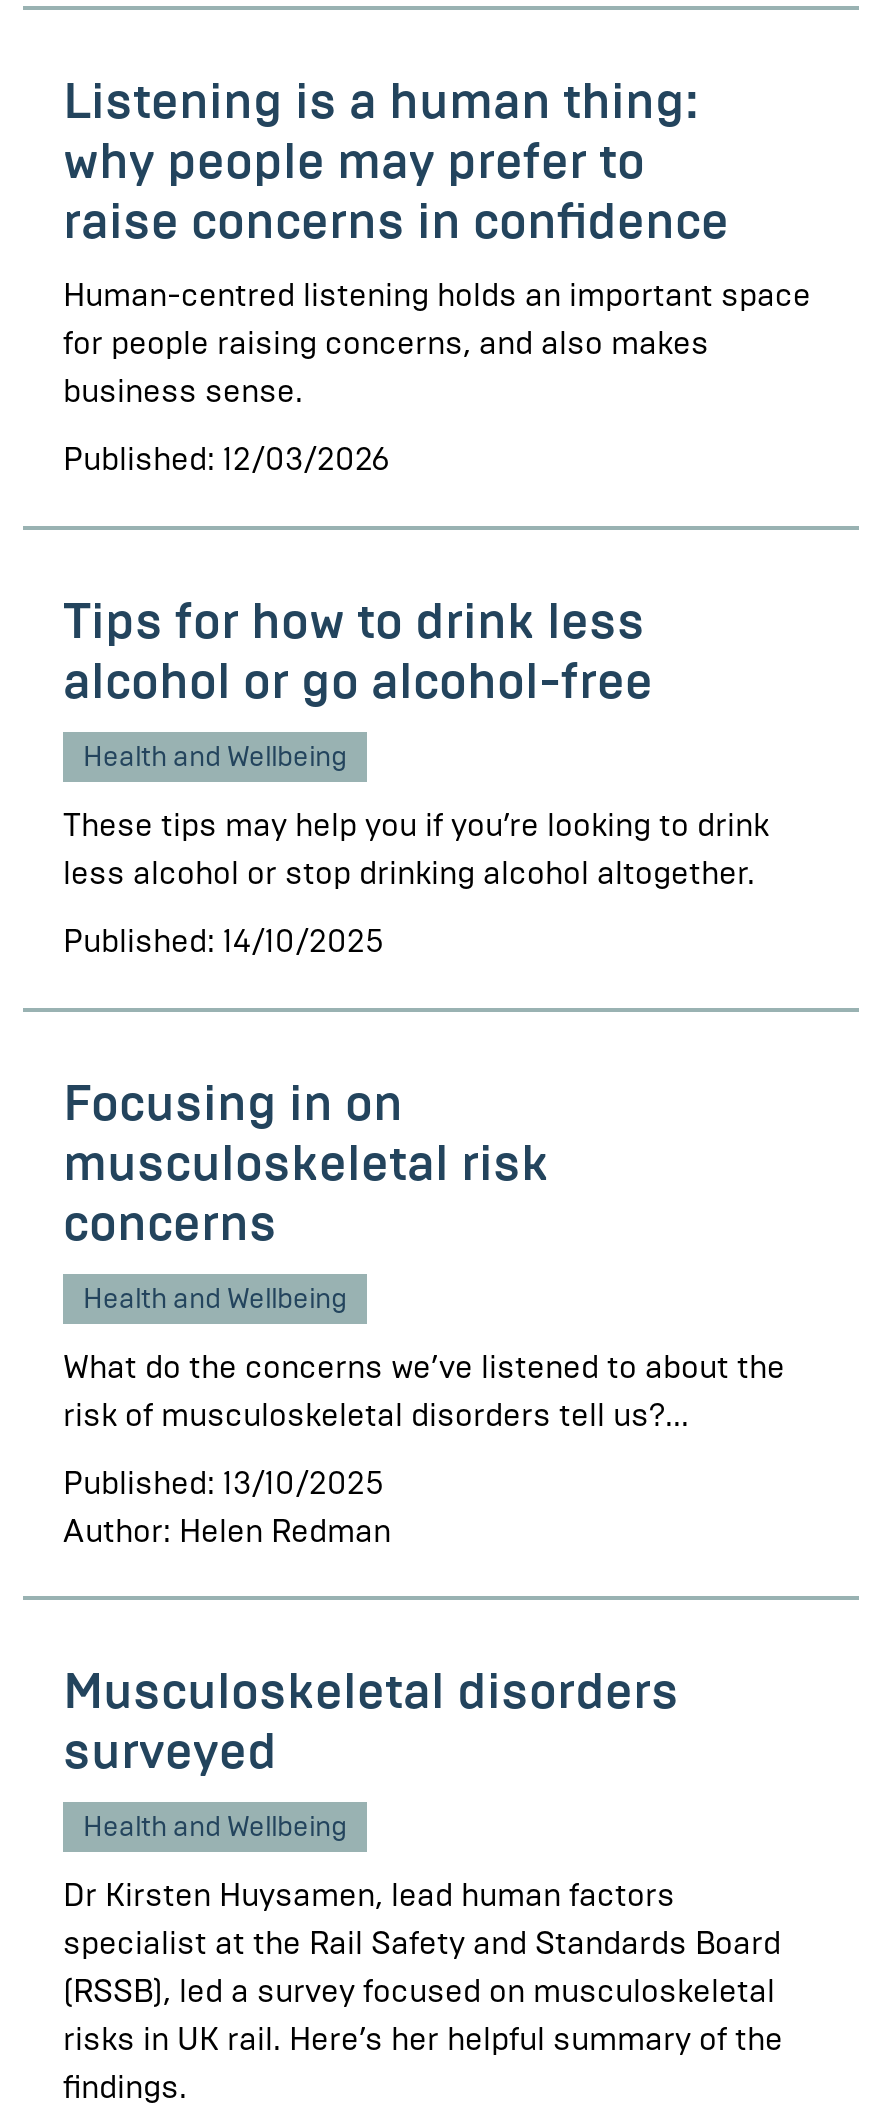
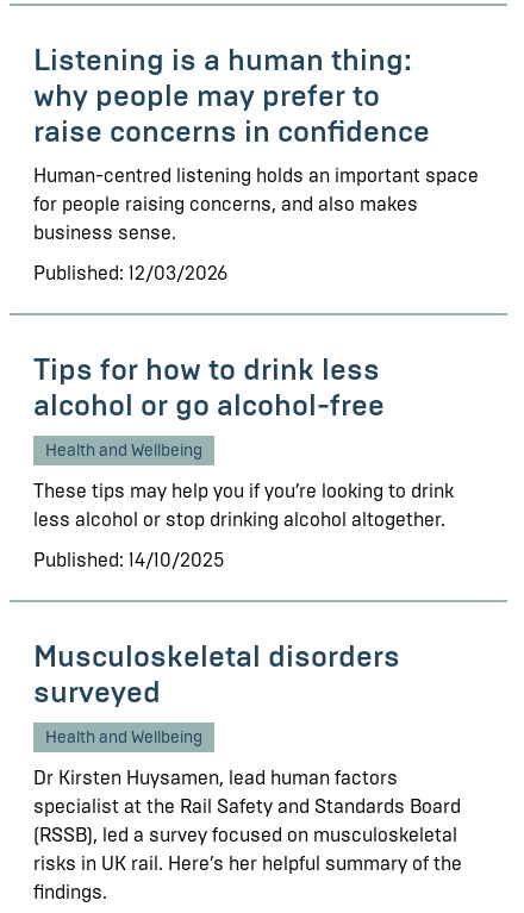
- Focusing in on
- musculoskeletal risk
- concerns
- Health and Wellbeing
- What do the concerns we’ve listened to about the
- risk of musculoskeletal disorders tell us?...
- Published: 13/10/2025
- Author: Helen Redman
